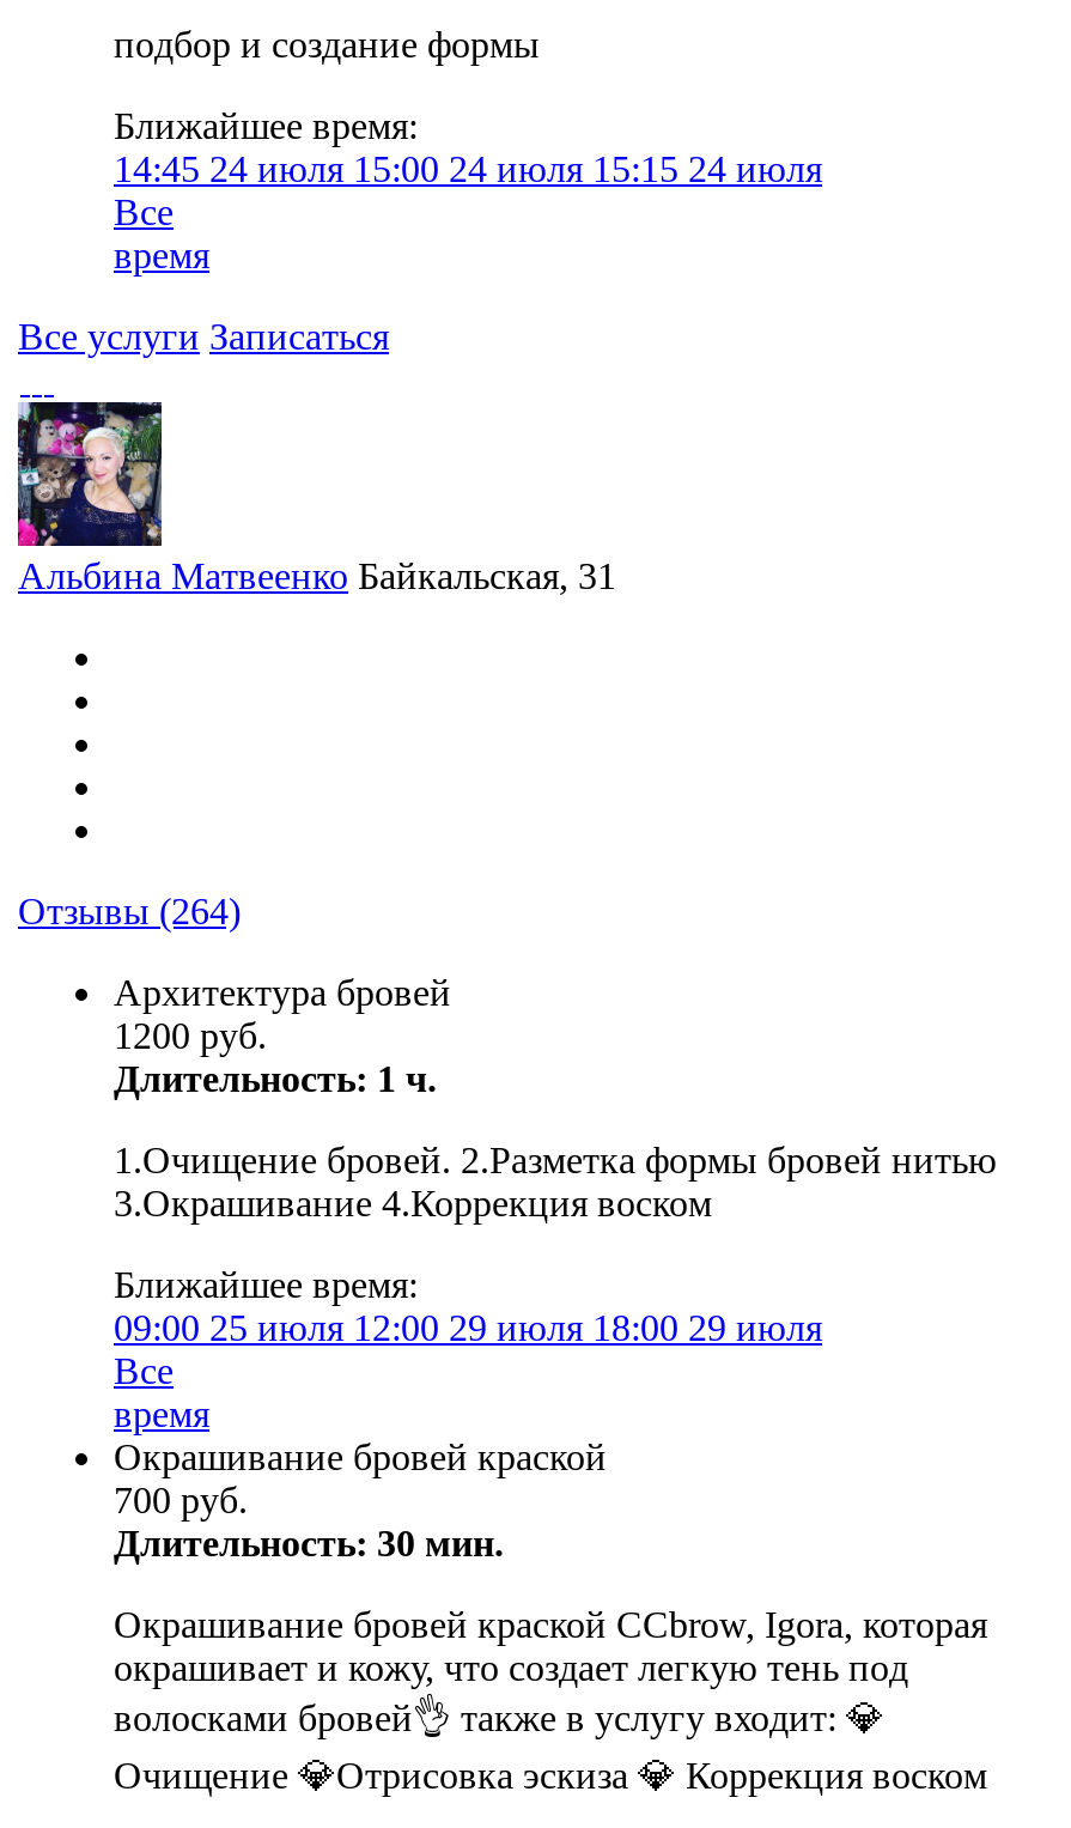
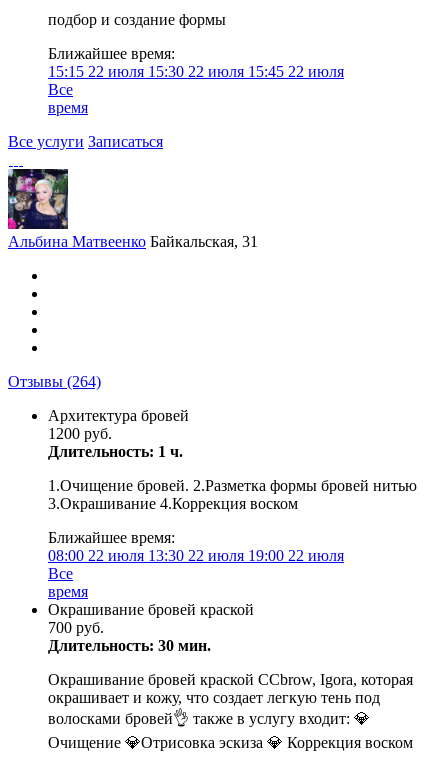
- 14:45 24 июля 15:00 24 июля 15:15 24 июля
+ 15:15 22 июля 15:30 22 июля 15:45 22 июля

- 09:00 25 июля 12:00 29 июля 18:00 29 июля
+ 08:00 22 июля 13:30 22 июля 19:00 22 июля
